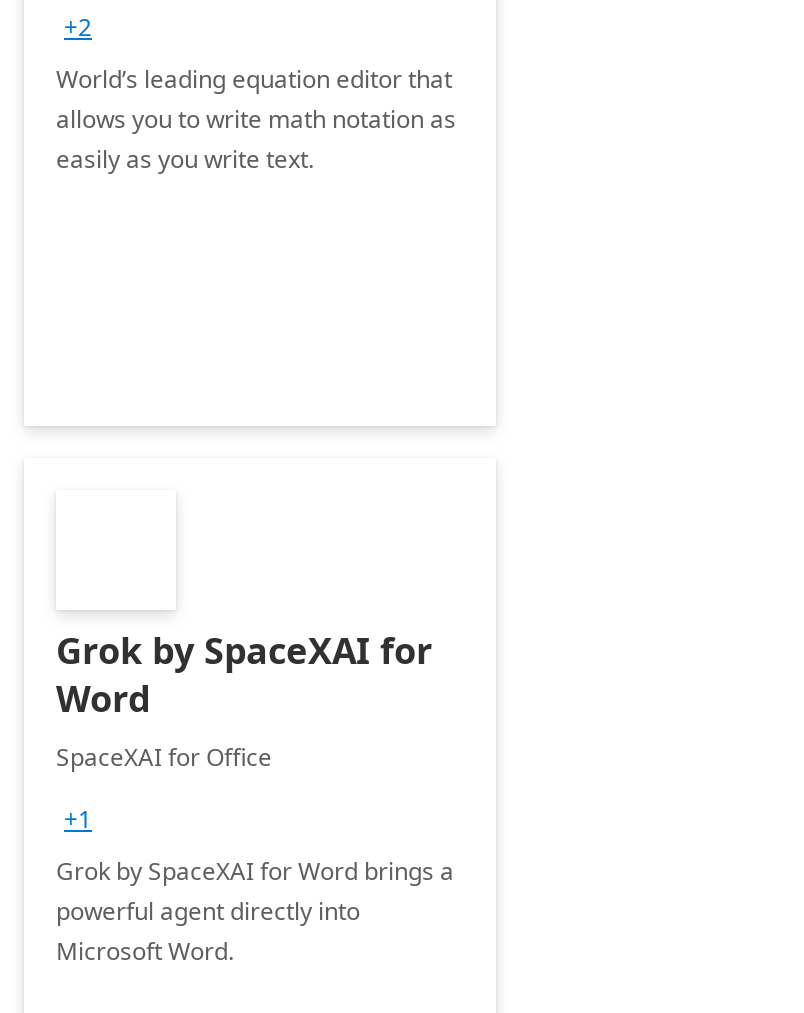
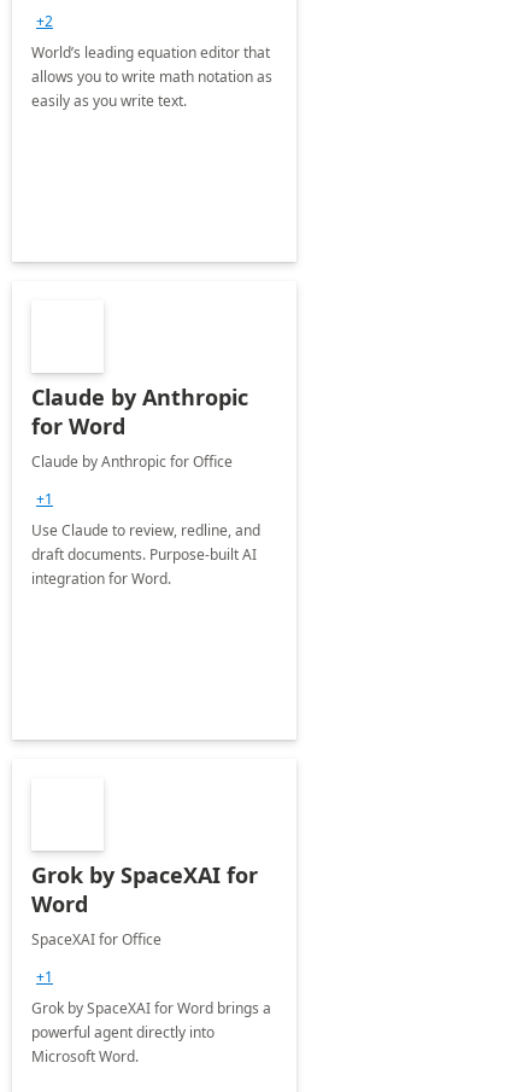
+ Claude by Anthropic
+ for Word
+ Claude by Anthropic for Office
+ +1
+ Use Claude to review, redline, and
+ draft documents. Purpose-built AI
+ integration for Word.
